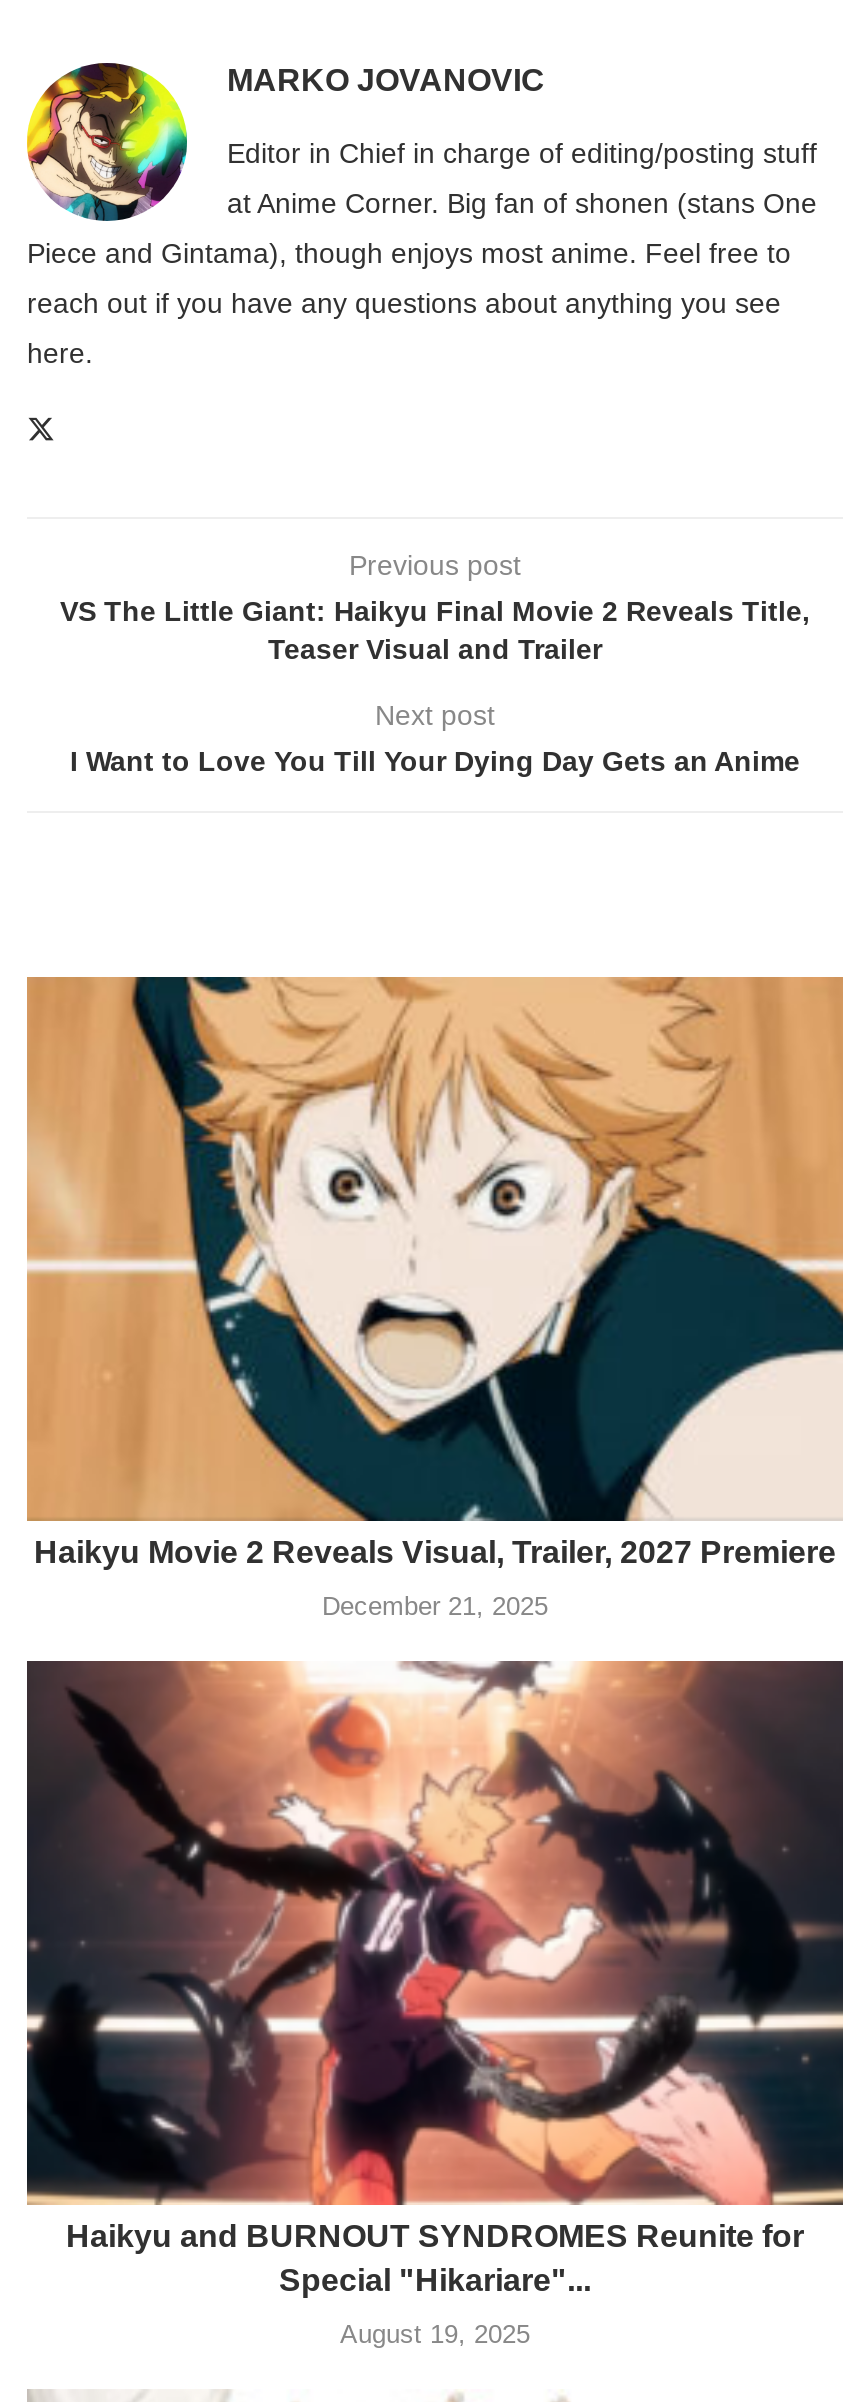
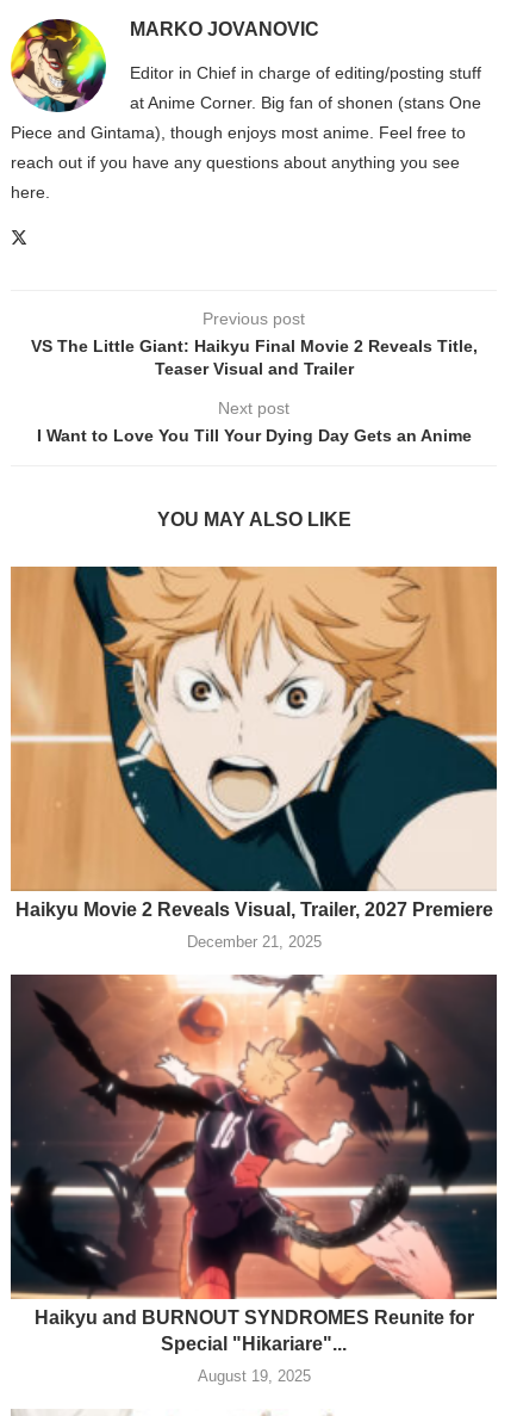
+ YOU MAY ALSO LIKE
